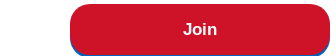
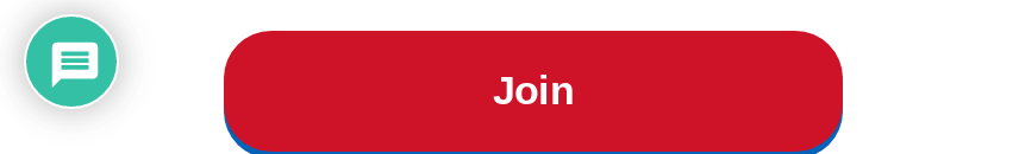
+ [image]
